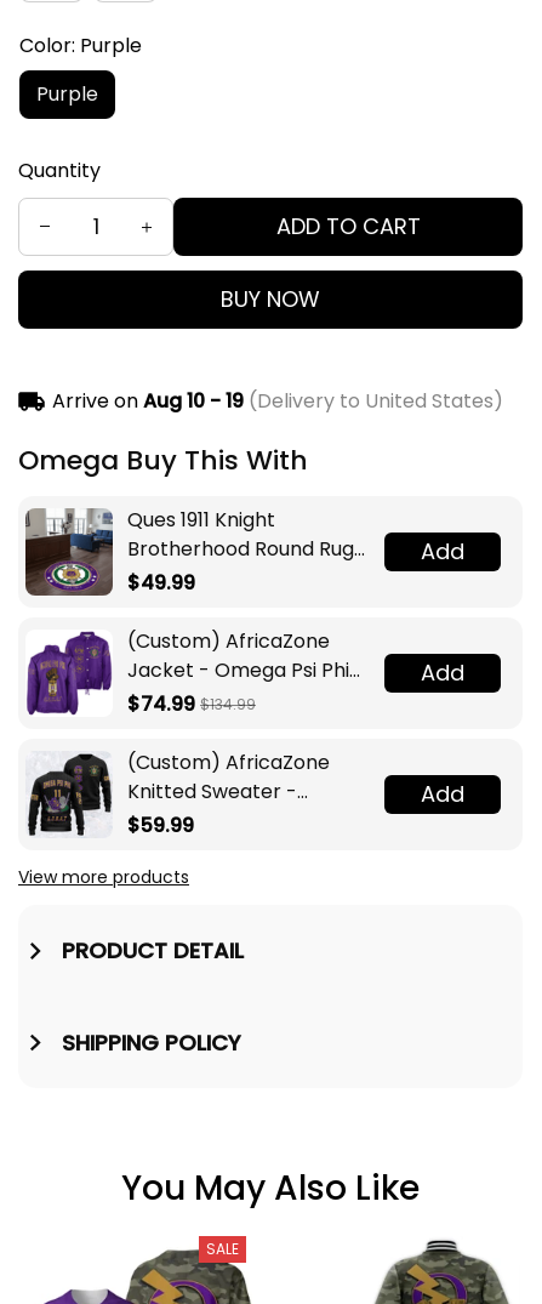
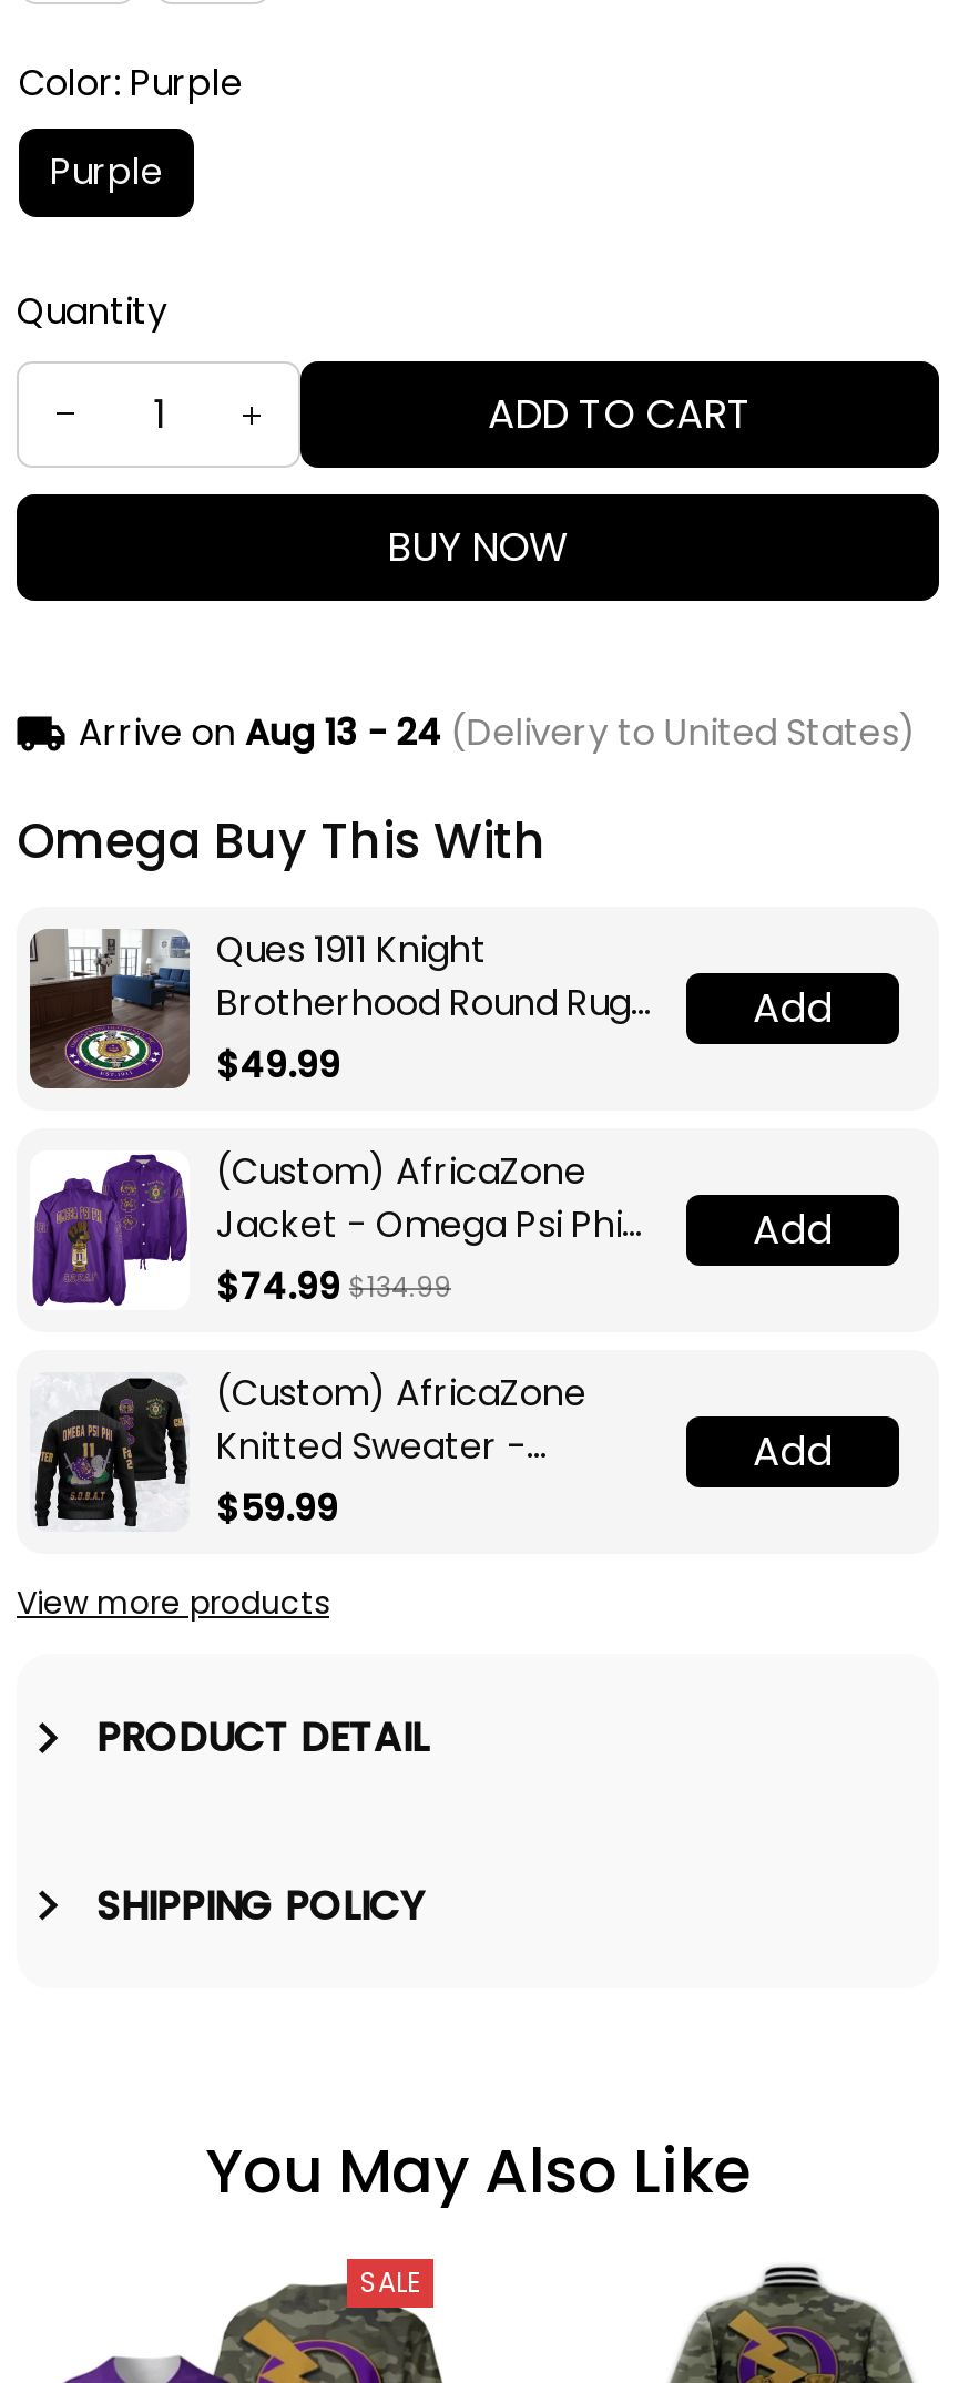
- Arrive on Aug 10 - 19 (Delivery to United States)
+ Arrive on Aug 13 - 24 (Delivery to United States)
